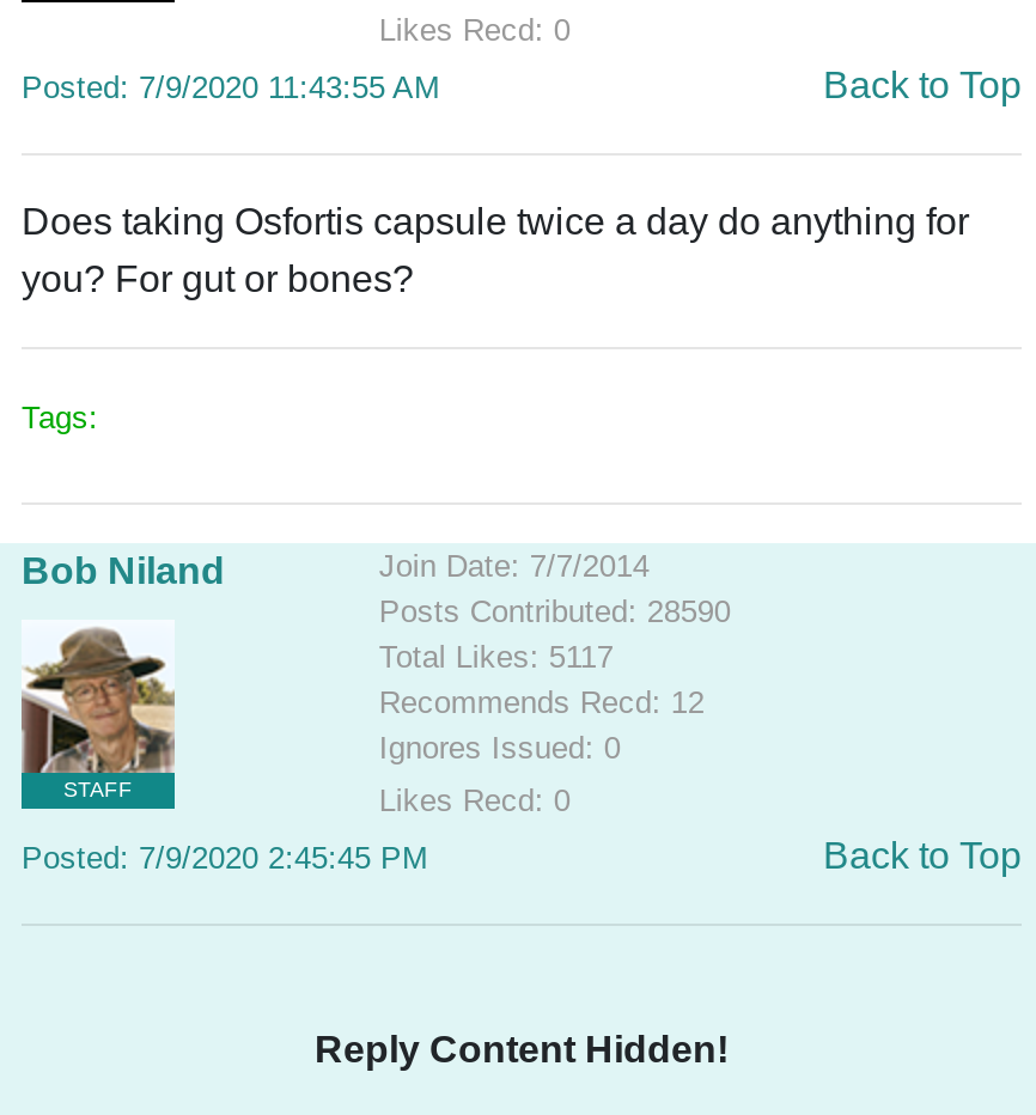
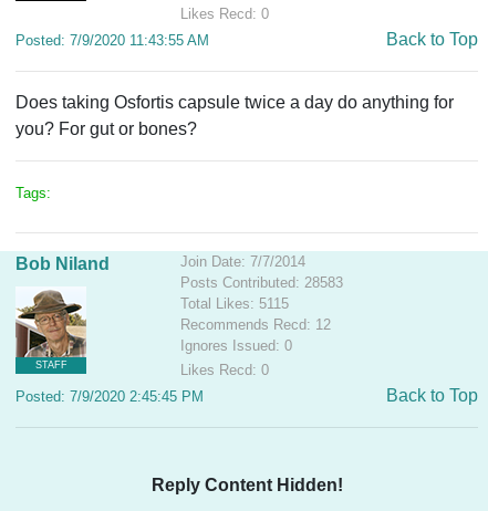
- Posts Contributed: 28590
+ Posts Contributed: 28583

- Total Likes: 5117
+ Total Likes: 5115
